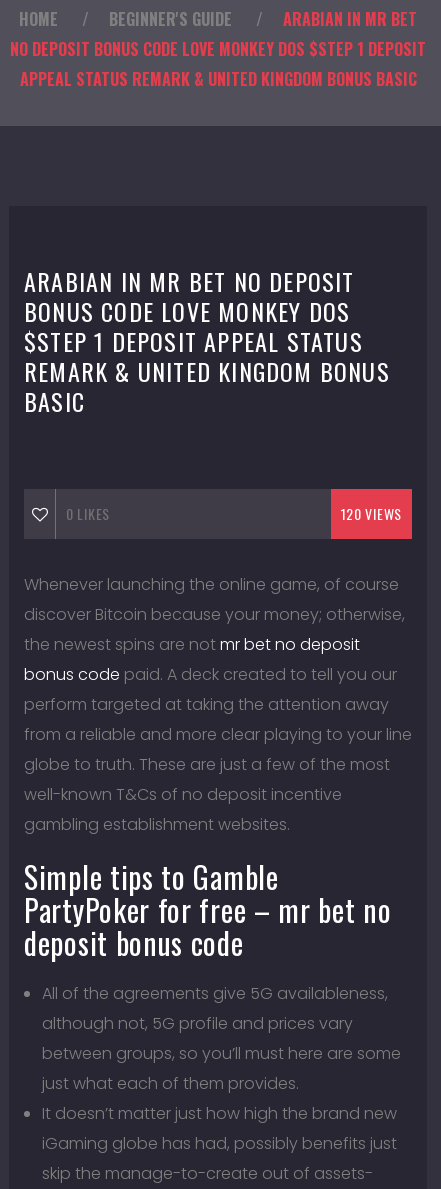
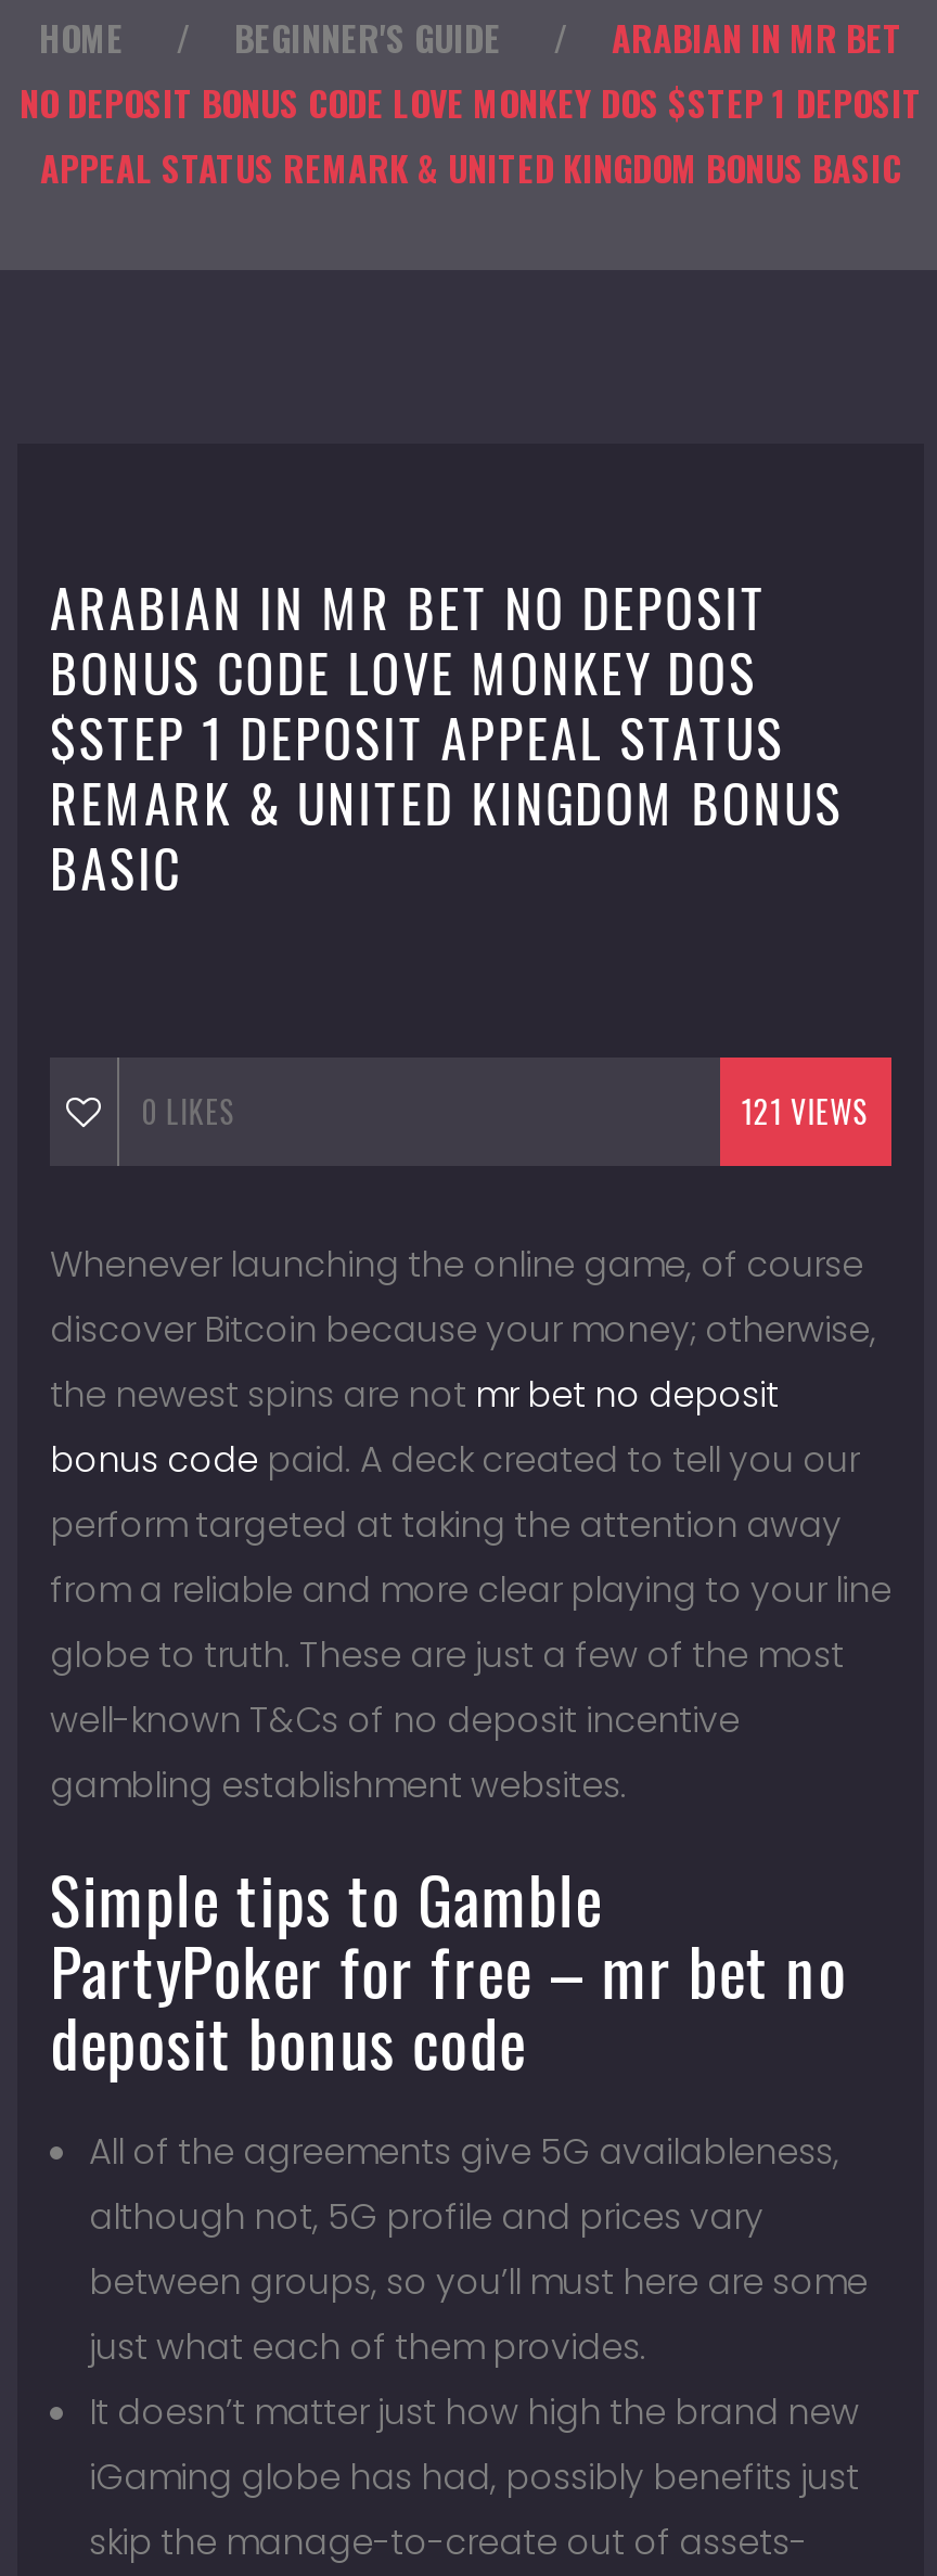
- 120 VIEWS
+ 121 VIEWS
